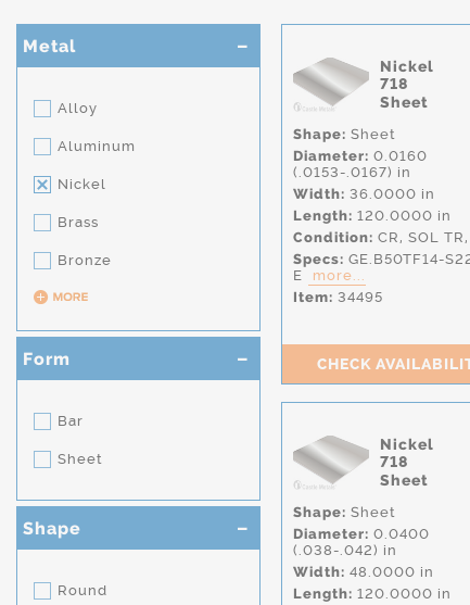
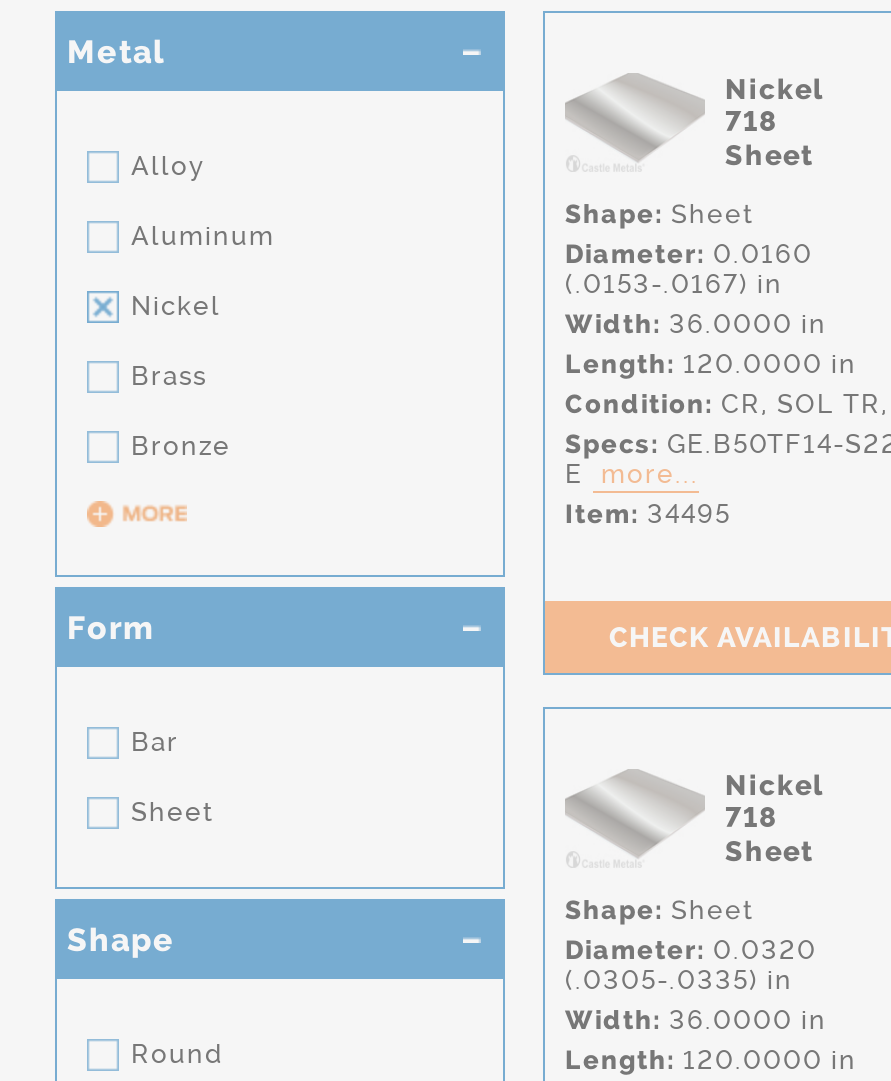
- Diameter: 0.0400
+ Diameter: 0.0320

- (.038-.042) in
+ (.0305-.0335) in

- Width: 48.0000 in
+ Width: 36.0000 in
